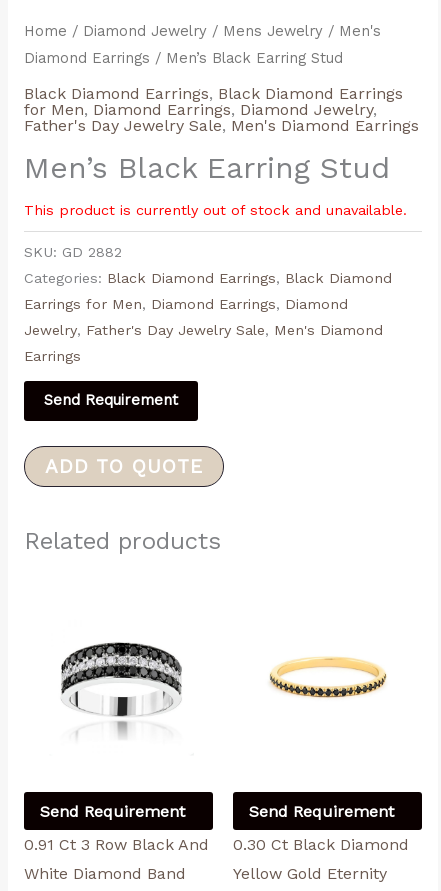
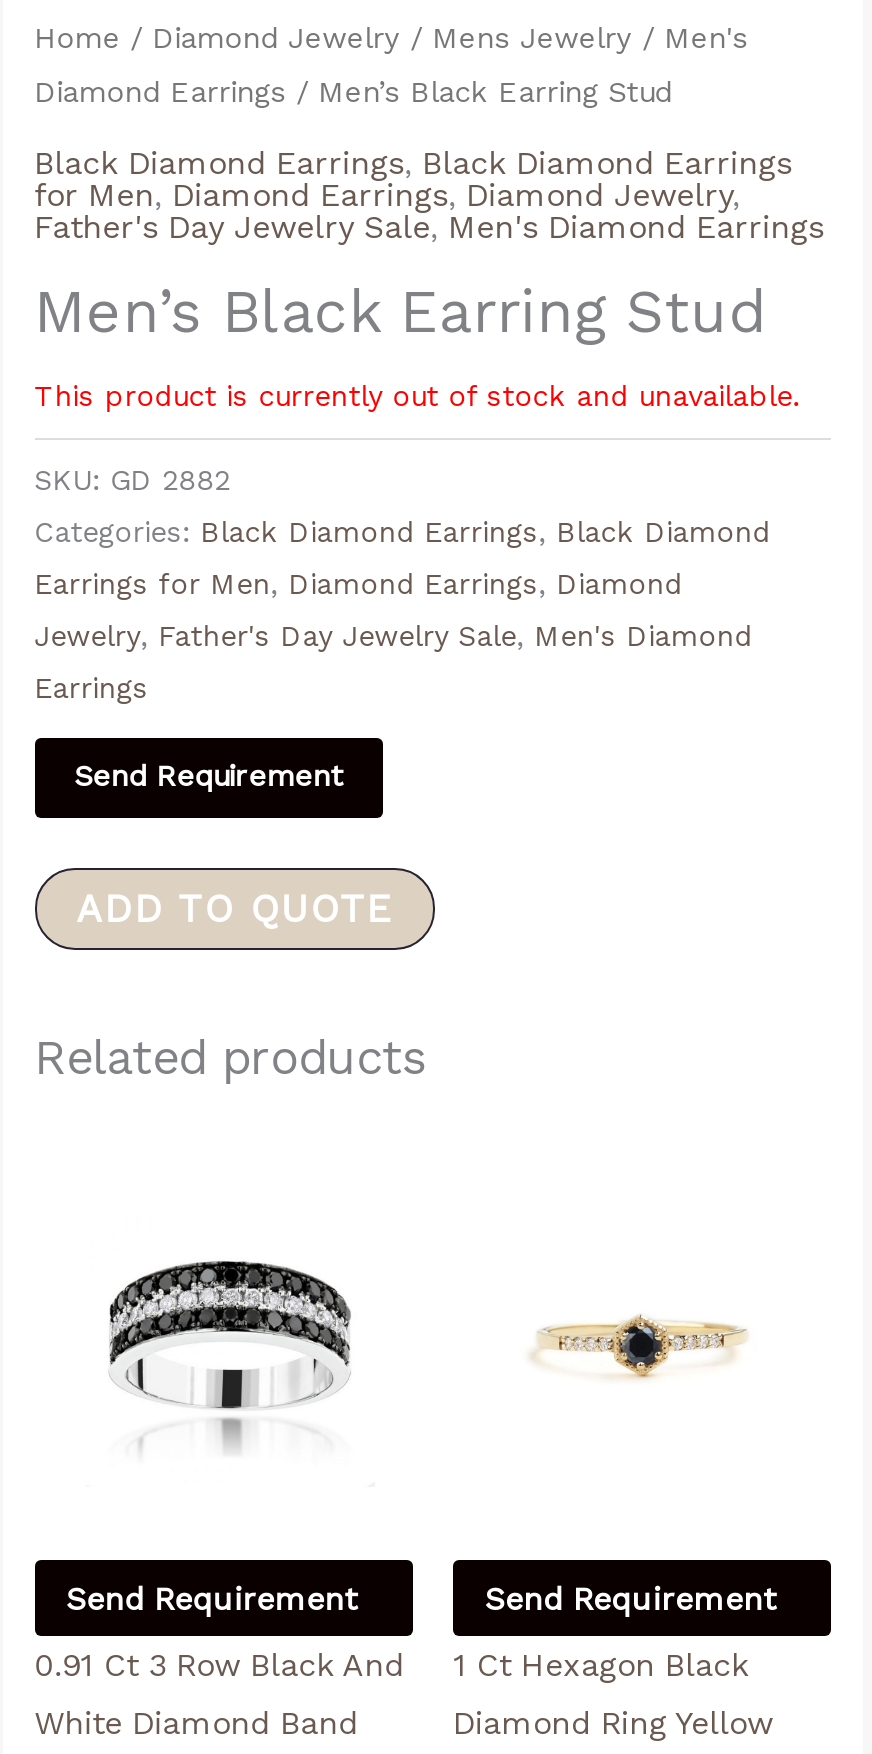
- [image]
+ [image]

- 0.30 Ct Black Diamond
+ 1 Ct Hexagon Black

- Yellow Gold Eternity
+ Diamond Ring Yellow
